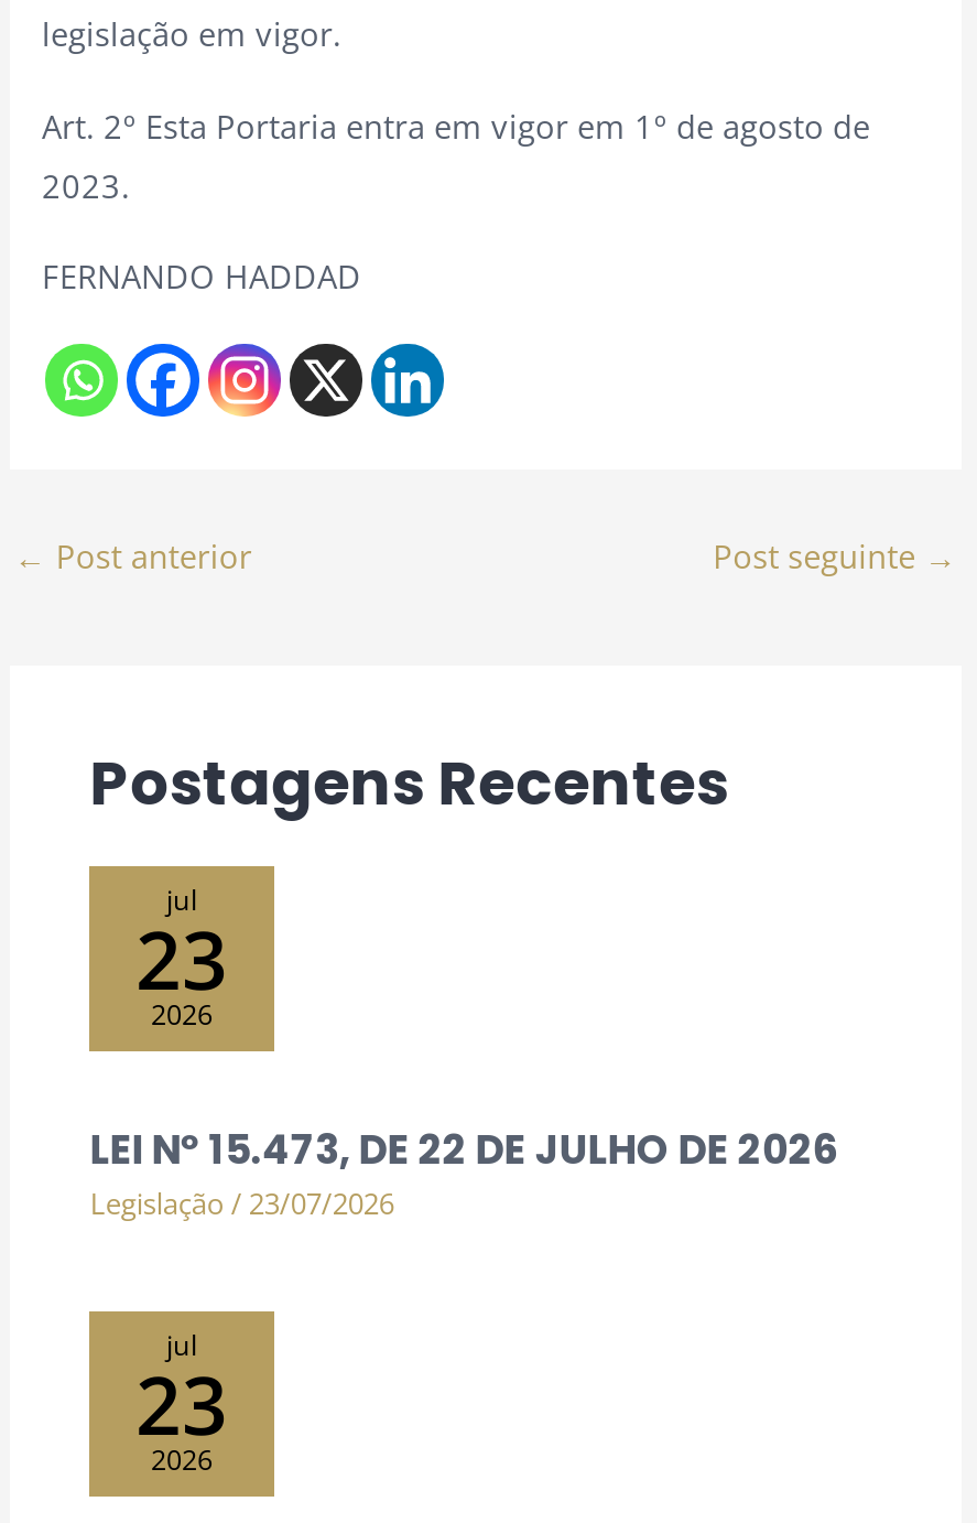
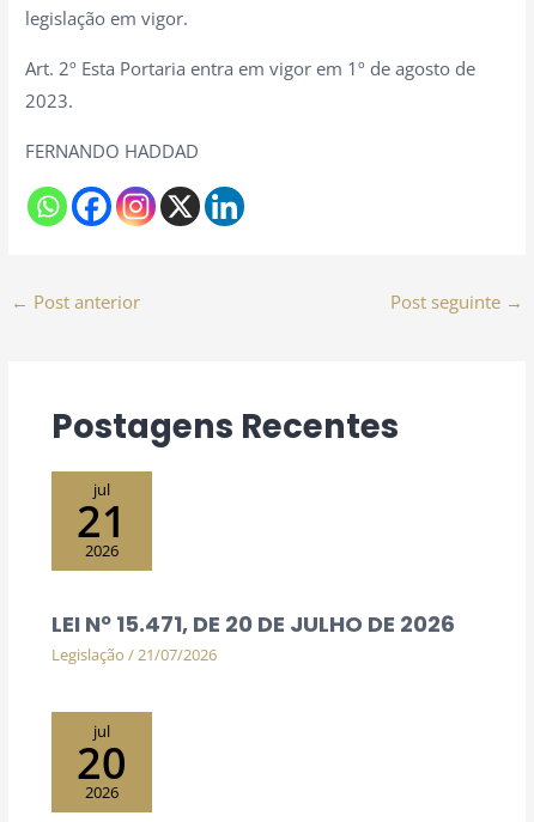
- 23
+ 21

- LEI Nº 15.473, DE 22 DE JULHO DE 2026
+ LEI Nº 15.471, DE 20 DE JULHO DE 2026

- Legislação / 23/07/2026
+ Legislação / 21/07/2026

- 23
+ 20
